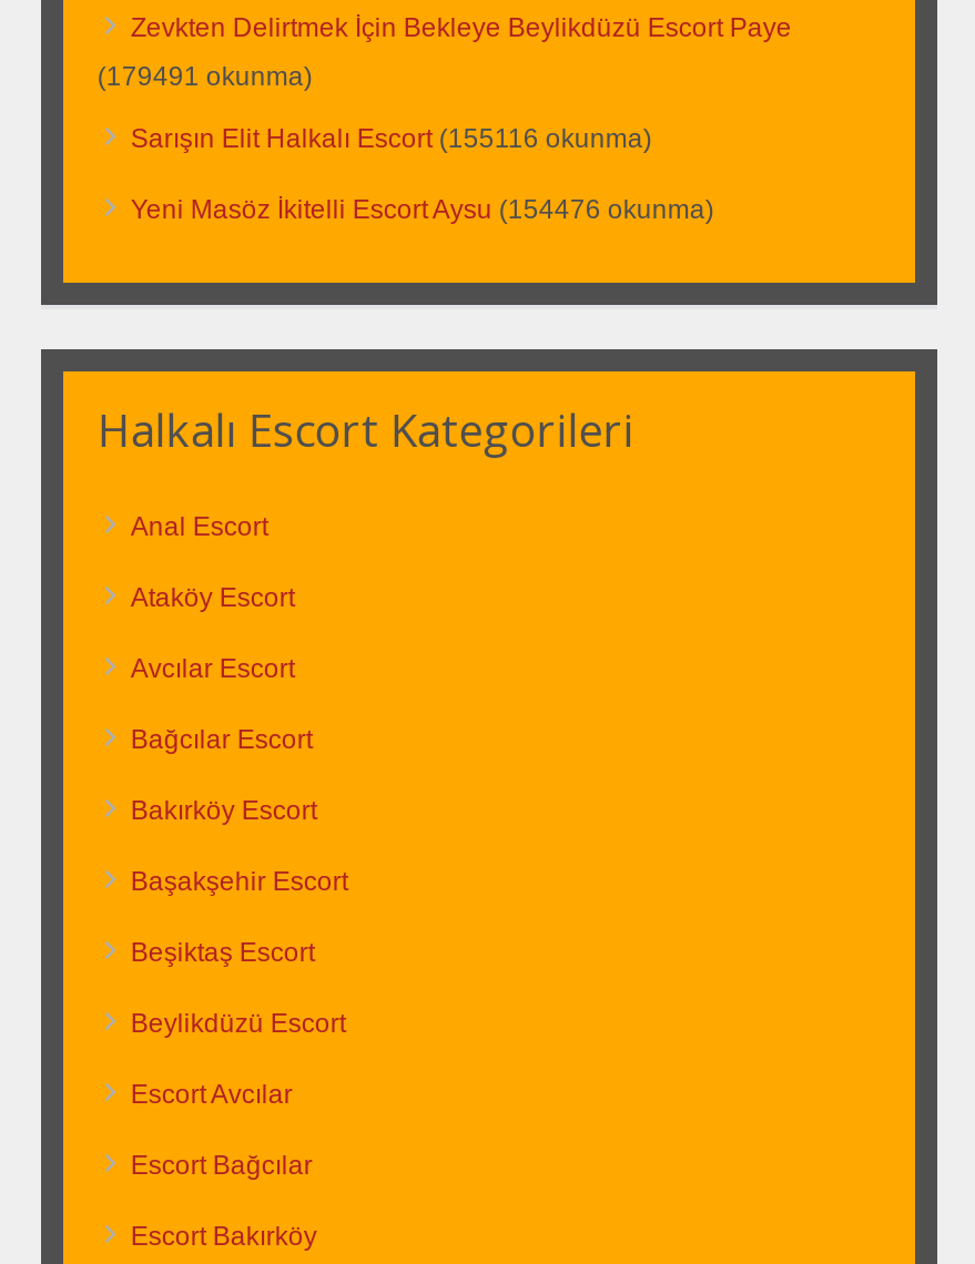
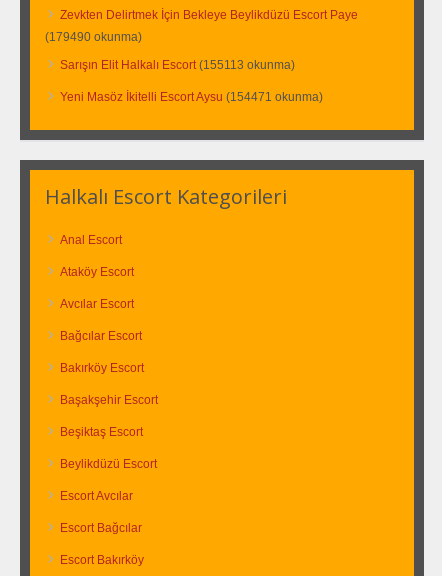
- (179491 okunma)
+ (179490 okunma)

- Sarışın Elit Halkalı Escort (155116 okunma)
+ Sarışın Elit Halkalı Escort (155113 okunma)

- Yeni Masöz İkitelli Escort Aysu (154476 okunma)
+ Yeni Masöz İkitelli Escort Aysu (154471 okunma)
